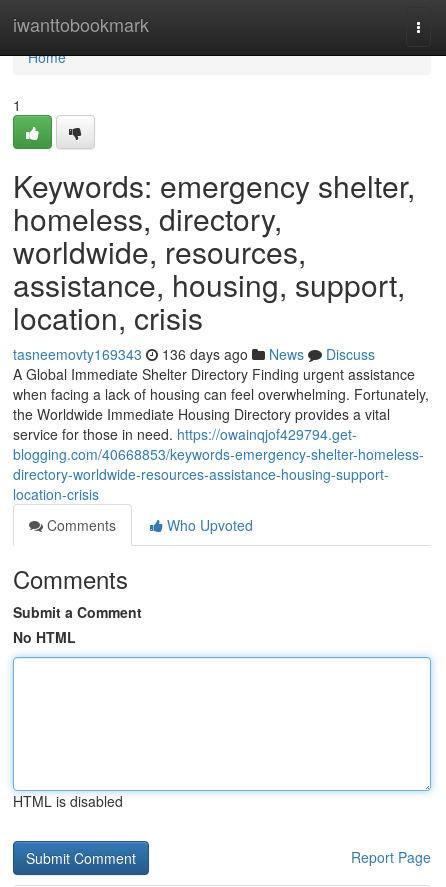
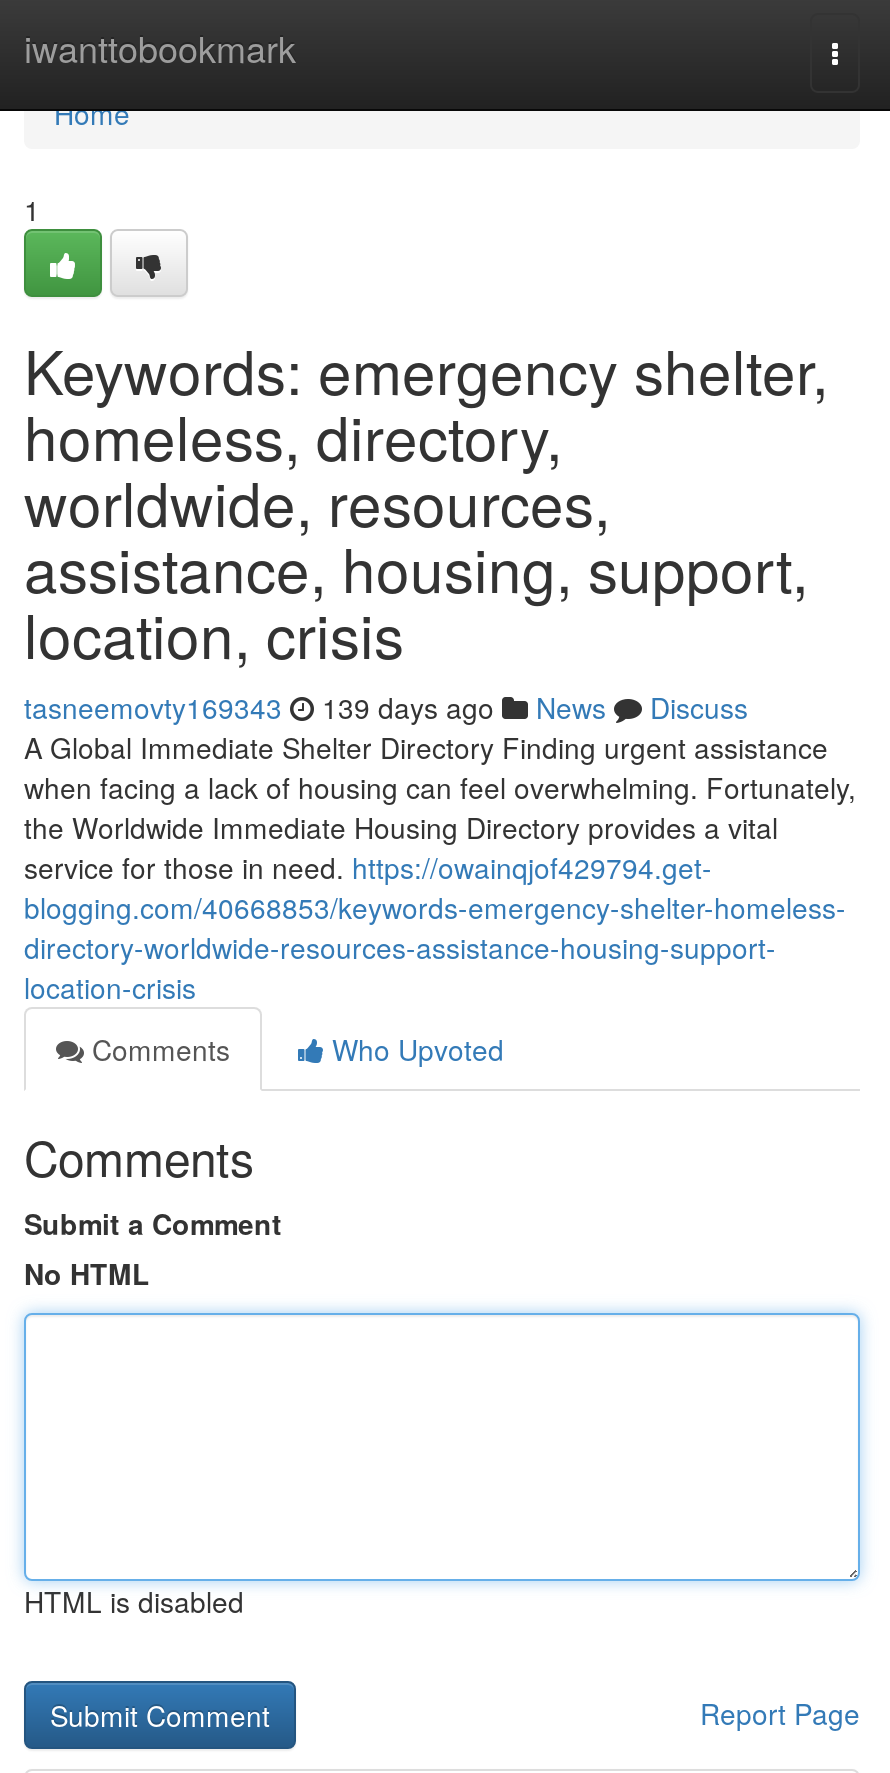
- tasneemovty169343 136 days ago News Discuss
+ tasneemovty169343 139 days ago News Discuss
